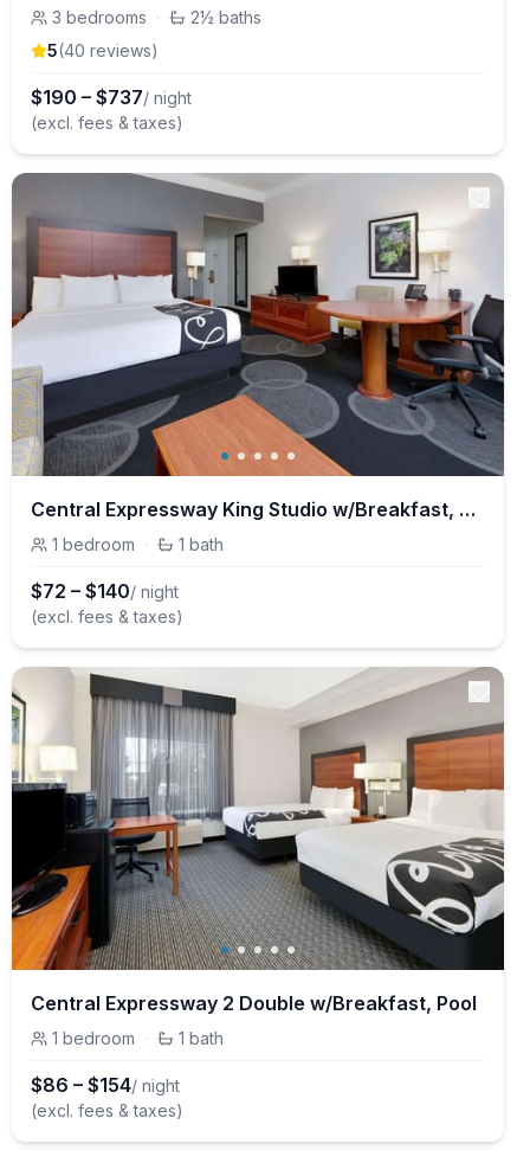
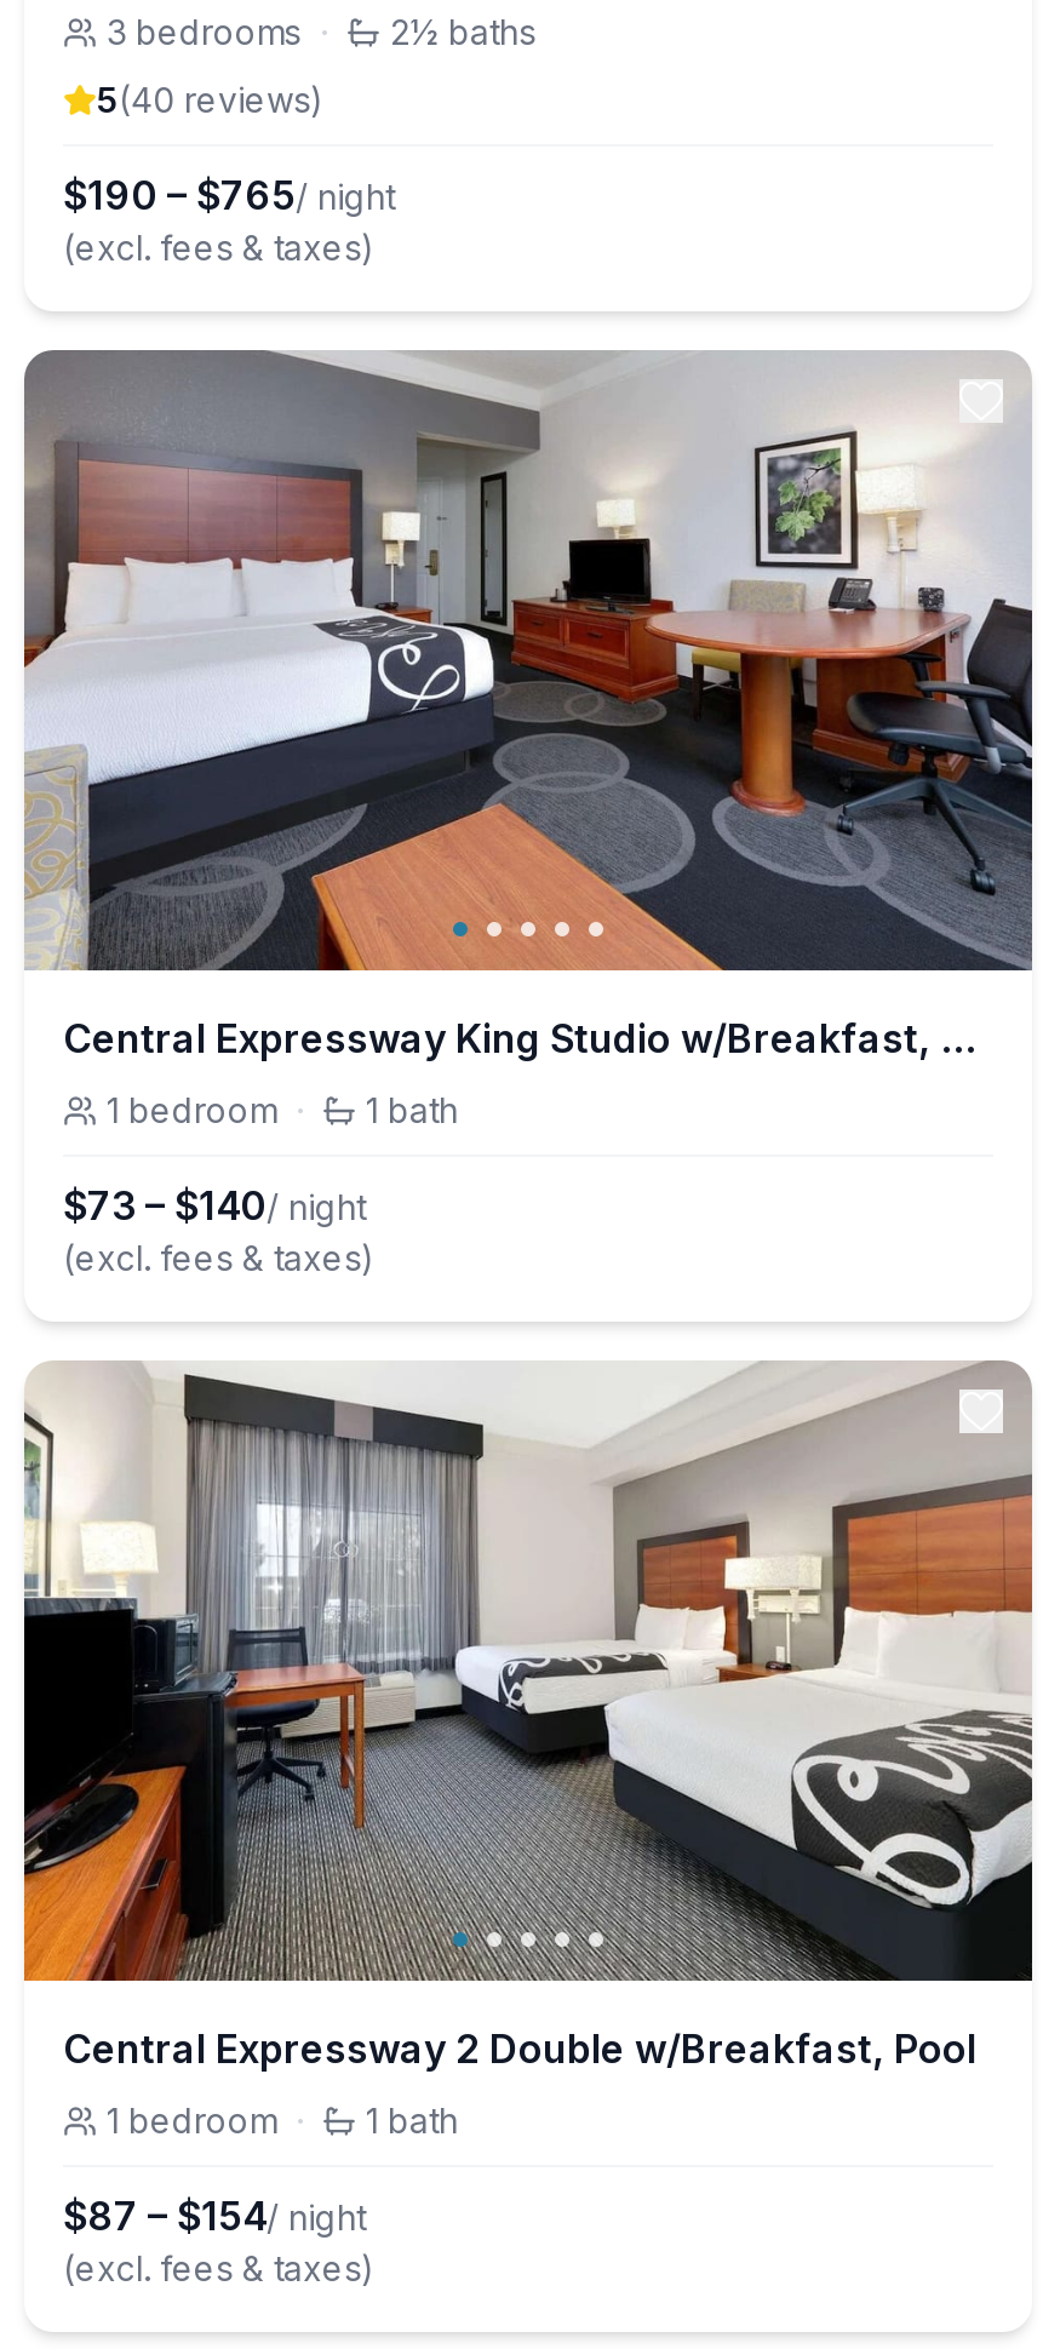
- $190 – $737 / night
+ $190 – $765 / night

- $72 – $140 / night
+ $73 – $140 / night

- $86 – $154 / night
+ $87 – $154 / night
